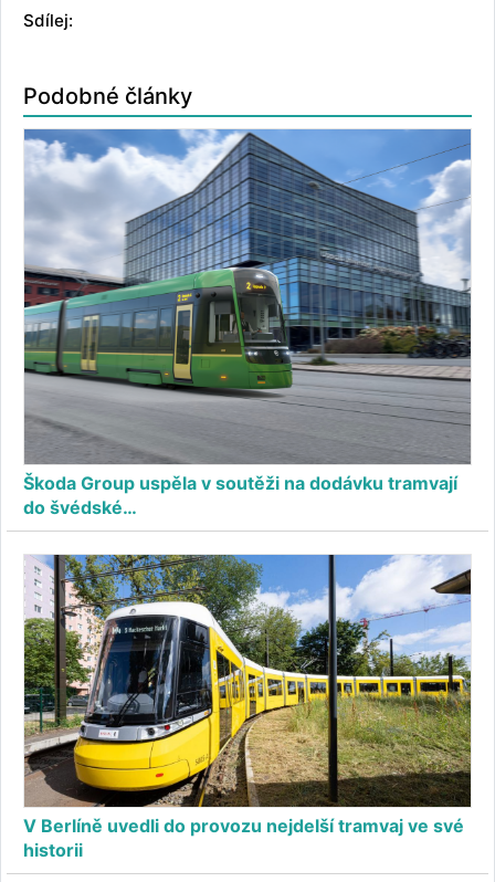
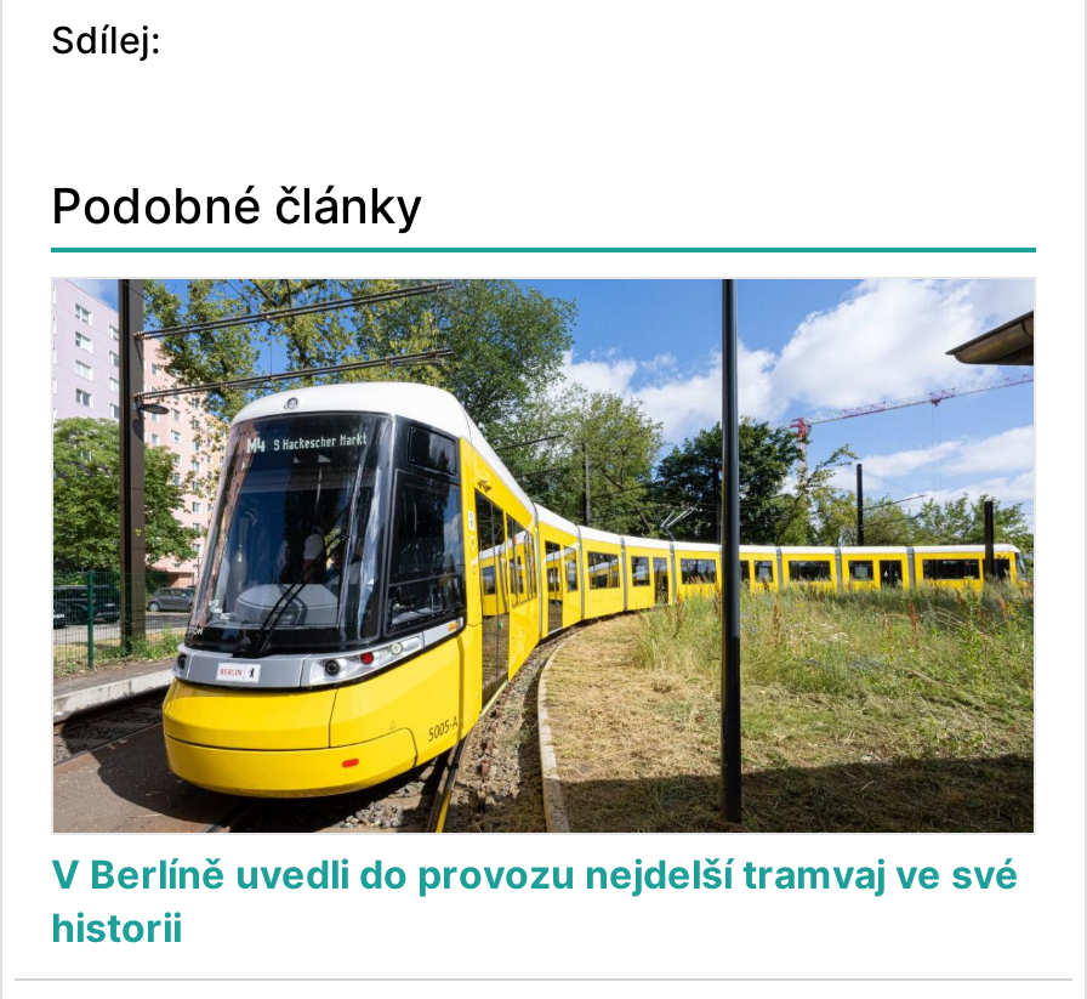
- [image]
- Škoda Group uspěla v soutěži na dodávku tramvají
- do švédské…
